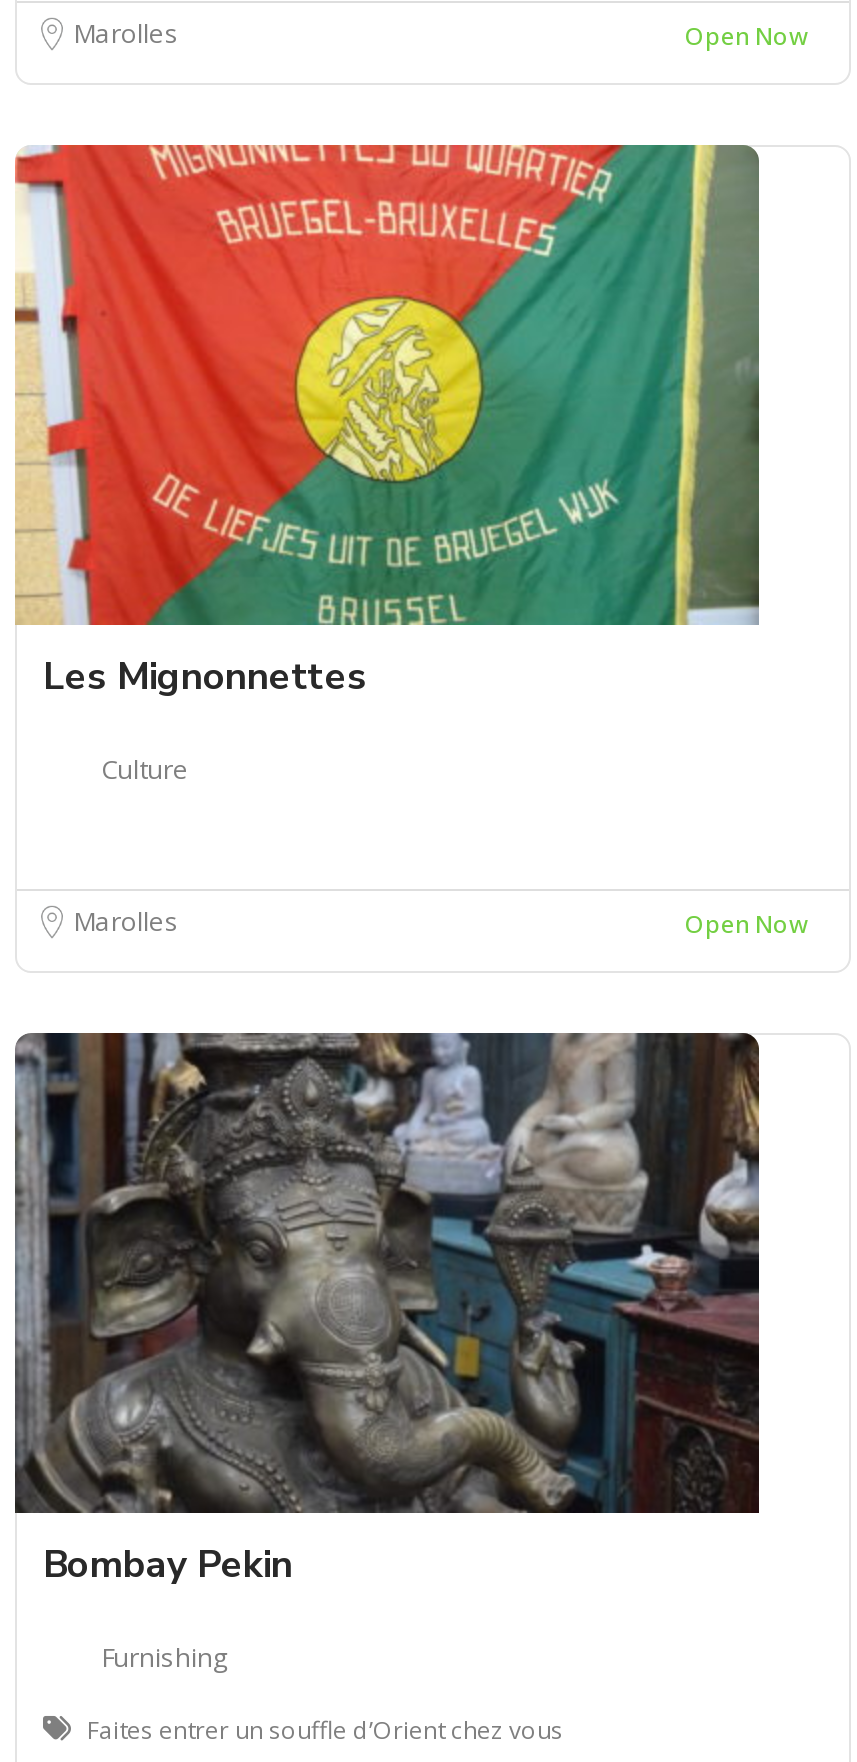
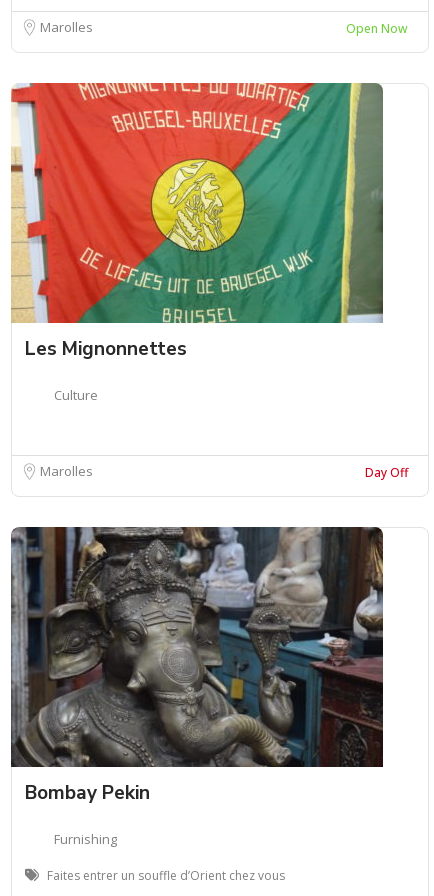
- Open Now
+ Day Off
